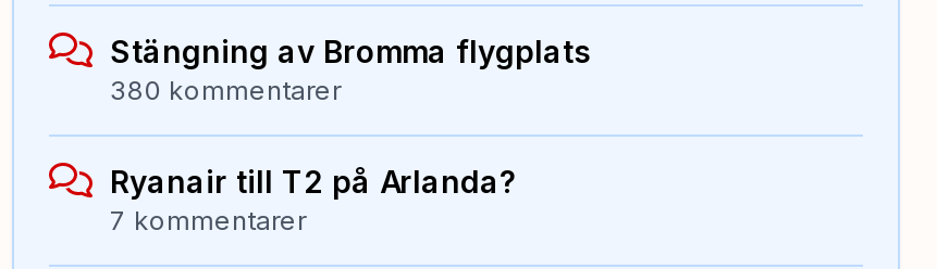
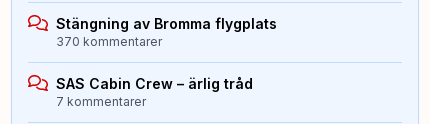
- 380 kommentarer
+ 370 kommentarer

- Ryanair till T2 på Arlanda?
+ SAS Cabin Crew – ärlig tråd
